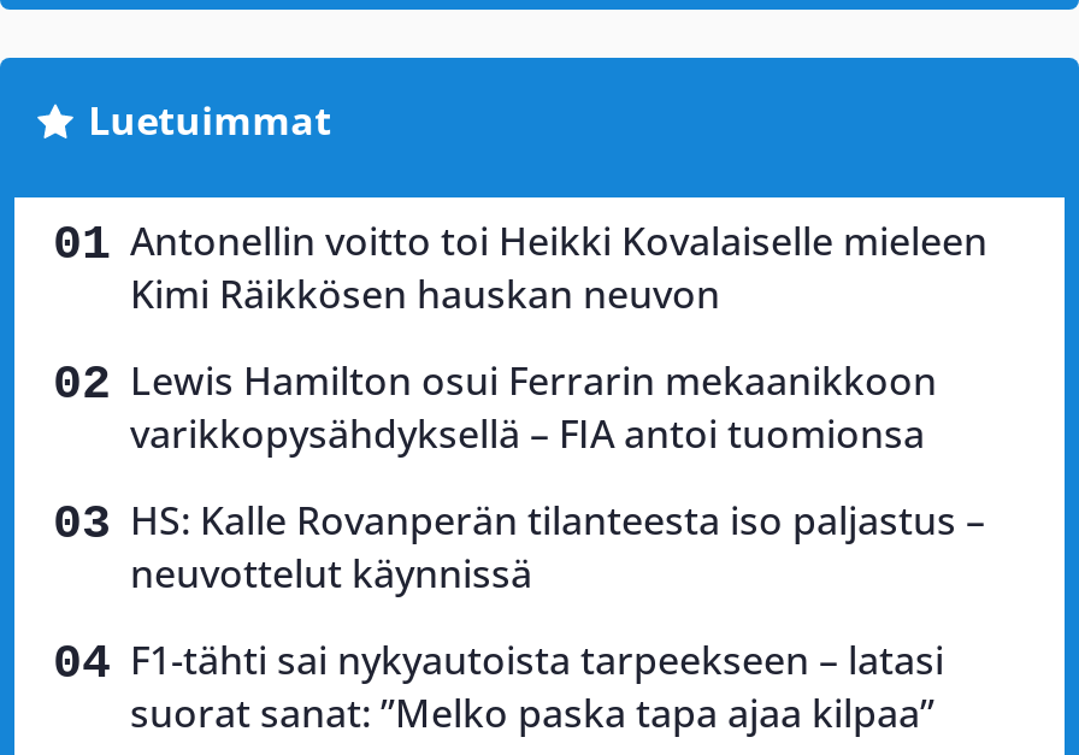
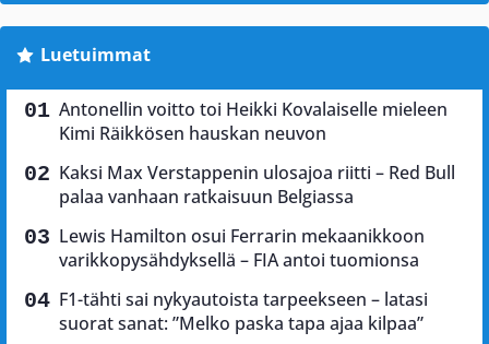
+ Kaksi Max Verstappenin ulosajoa riitti – Red Bull
+ palaa vanhaan ratkaisuun Belgiassa

moved down: Lewis Hamilton osui Ferrarin mekaanikkoon | varikkopysähdyksellä – FIA antoi tuomionsa

- HS: Kalle Rovanperän tilanteesta iso paljastus –
- neuvottelut käynnissä
